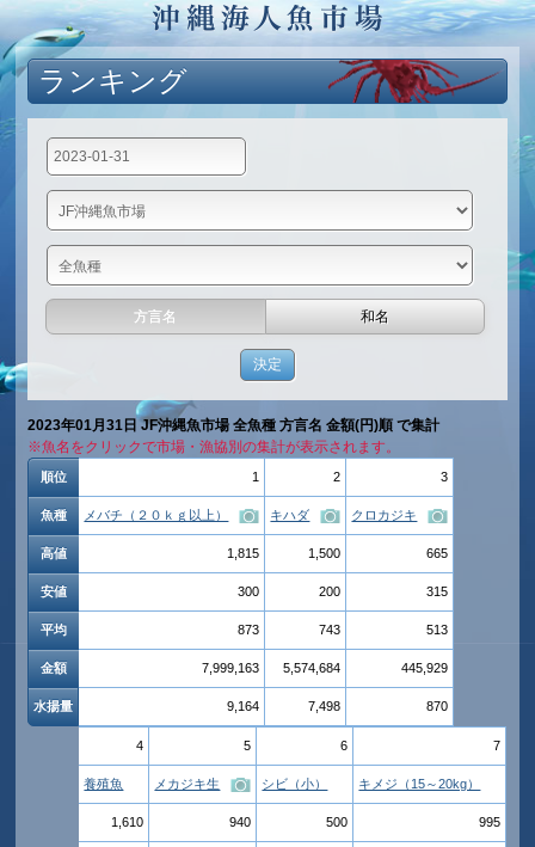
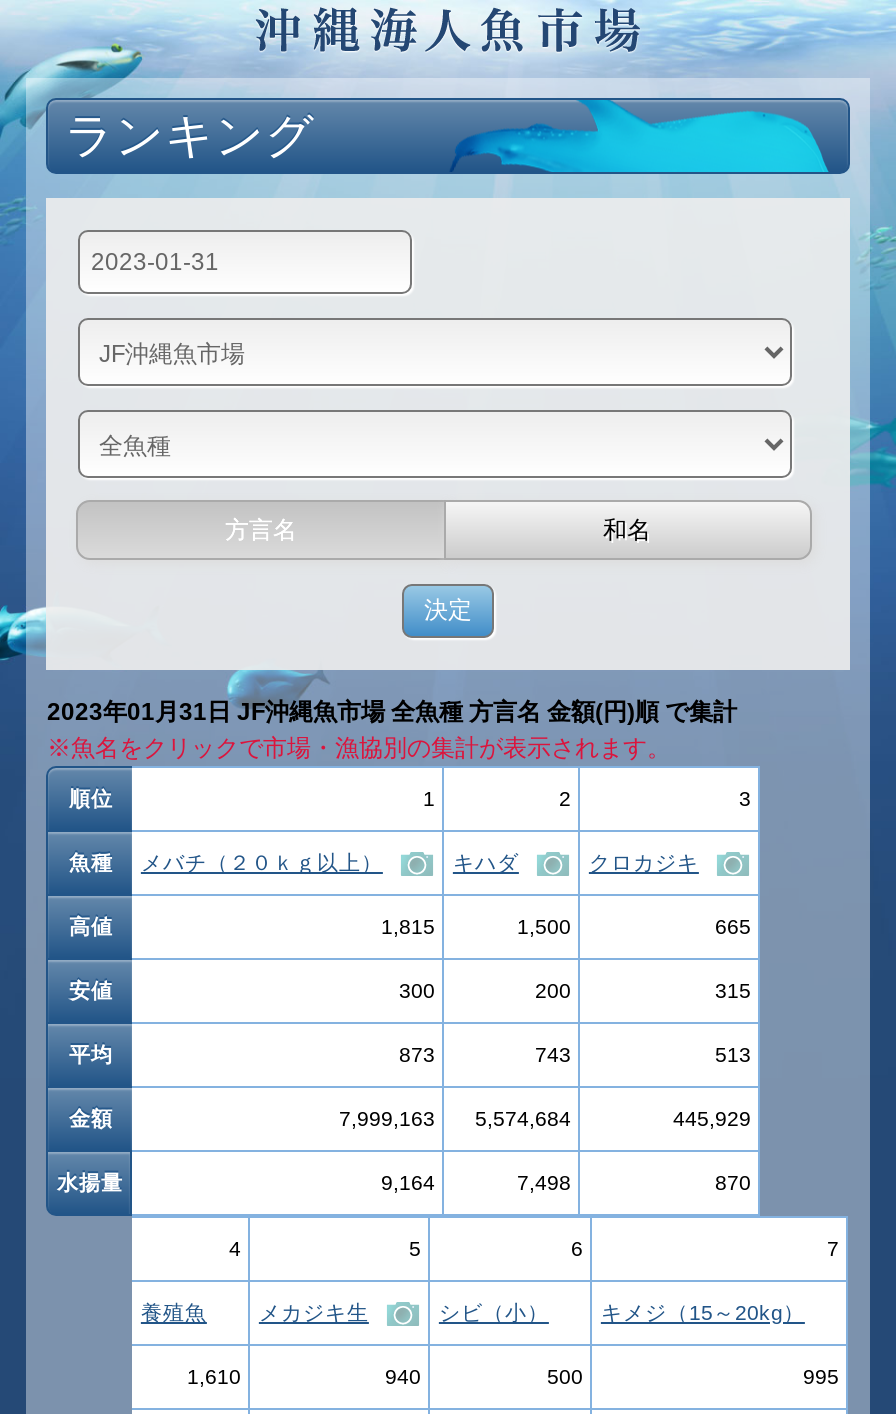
- [image]
+ [image]
